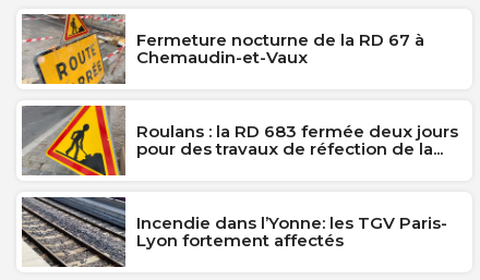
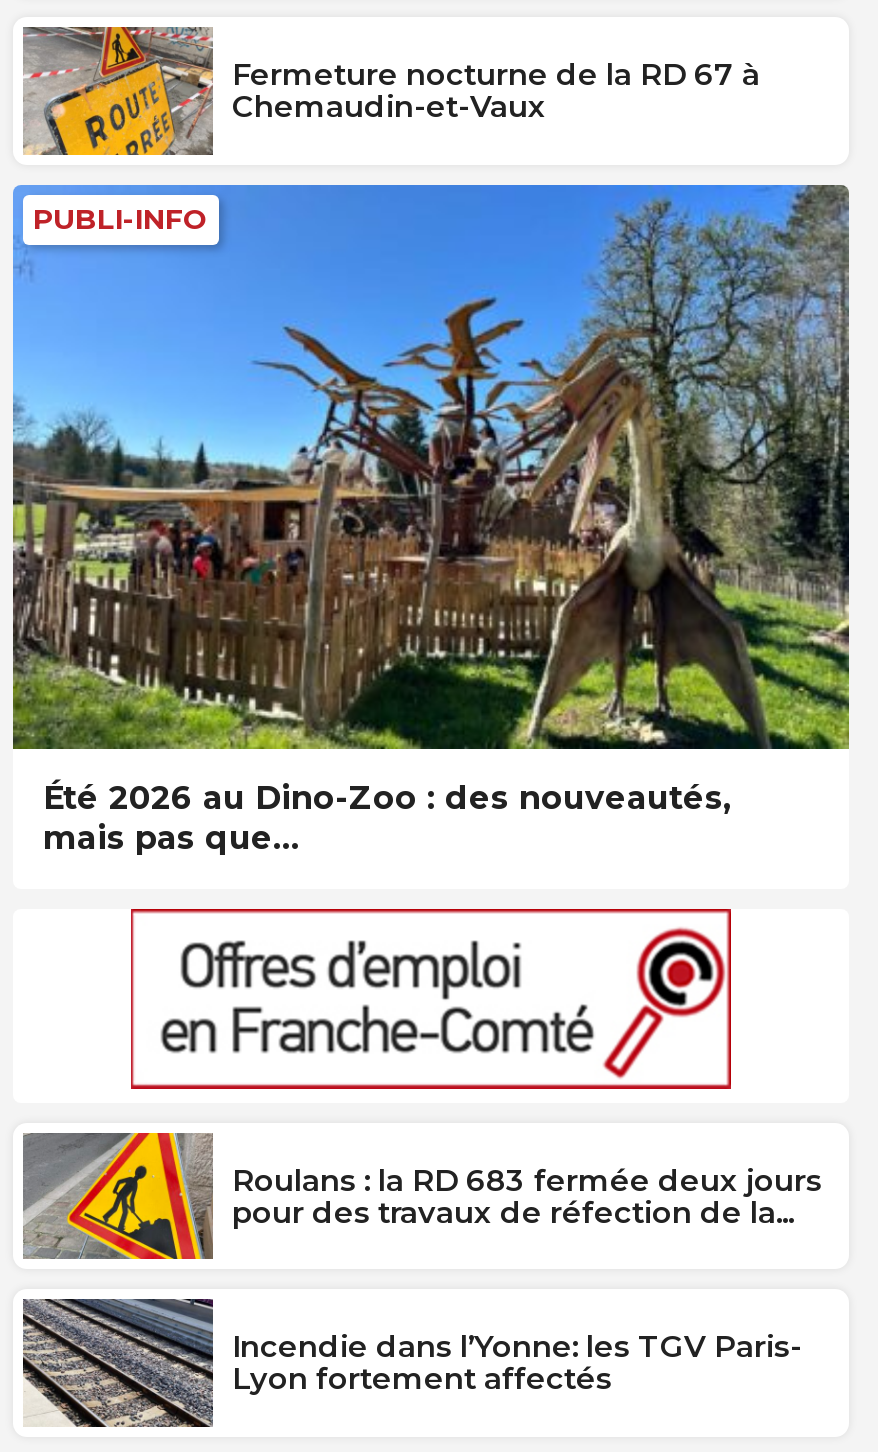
+ [image]
+ PUBLI-INFO

+ Été 2026 au Dino-Zoo : des nouveautés,
+ mais pas que…

+ [image]
